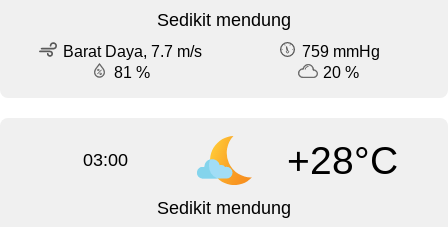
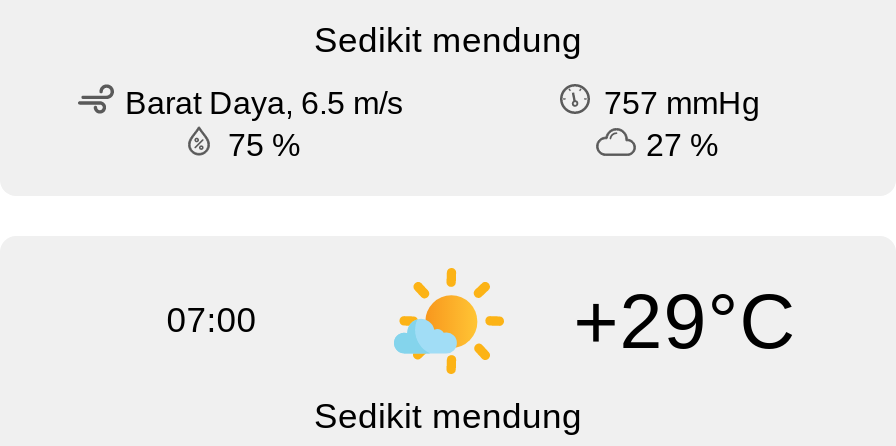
- Barat Daya, 7.7 m/s
- 759 mmHg
- 81 %
- 20 %
+ Barat Daya, 6.5 m/s
+ 757 mmHg
+ 75 %
+ 27 %

- [image]
- 03:00
- +28°C
+ [image]
+ 07:00
+ +29°C
